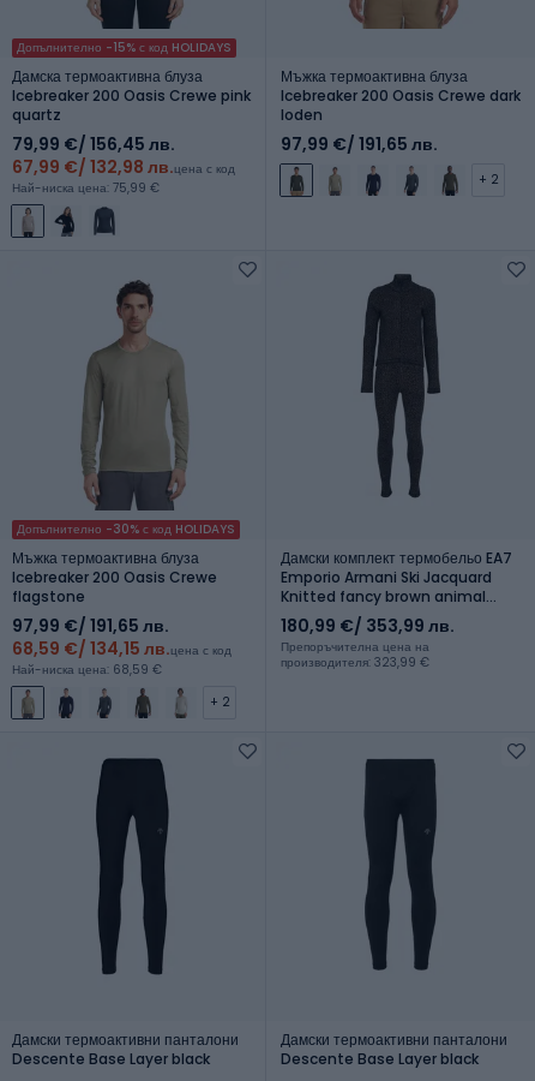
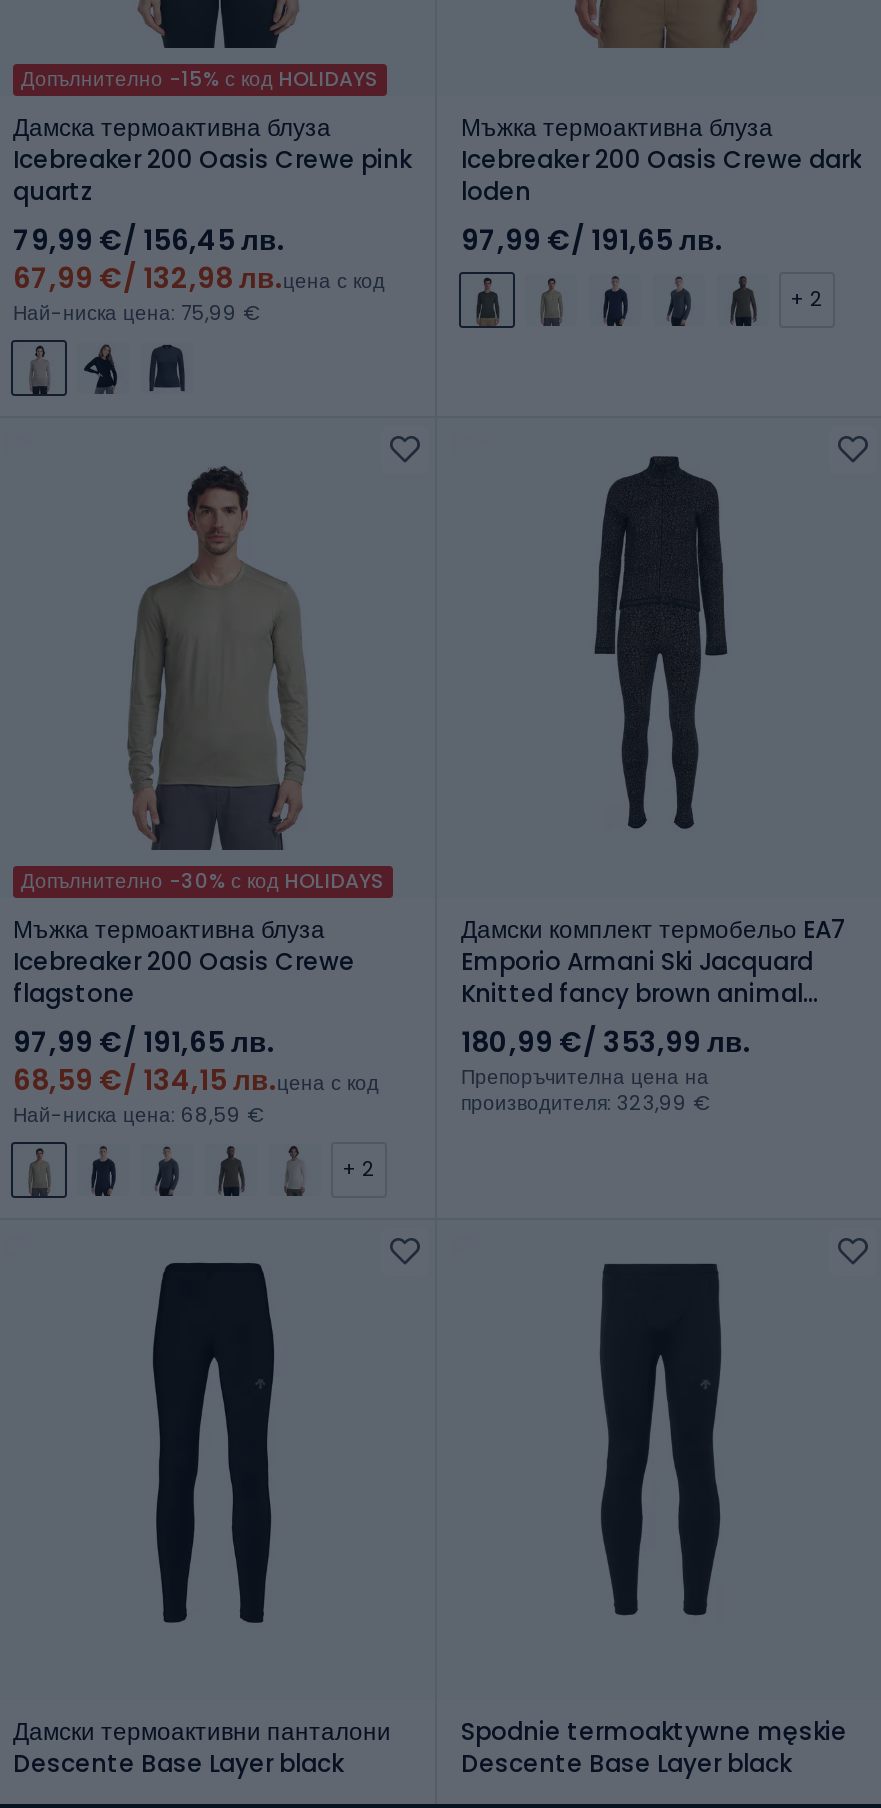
- Дамски термоактивни панталони
+ Spodnie termoaktywne męskie
